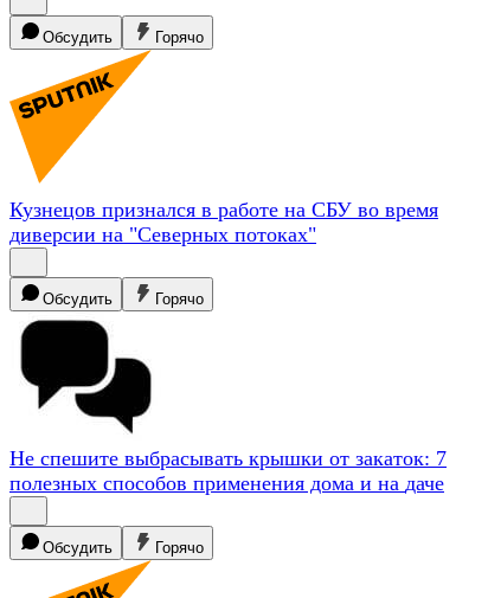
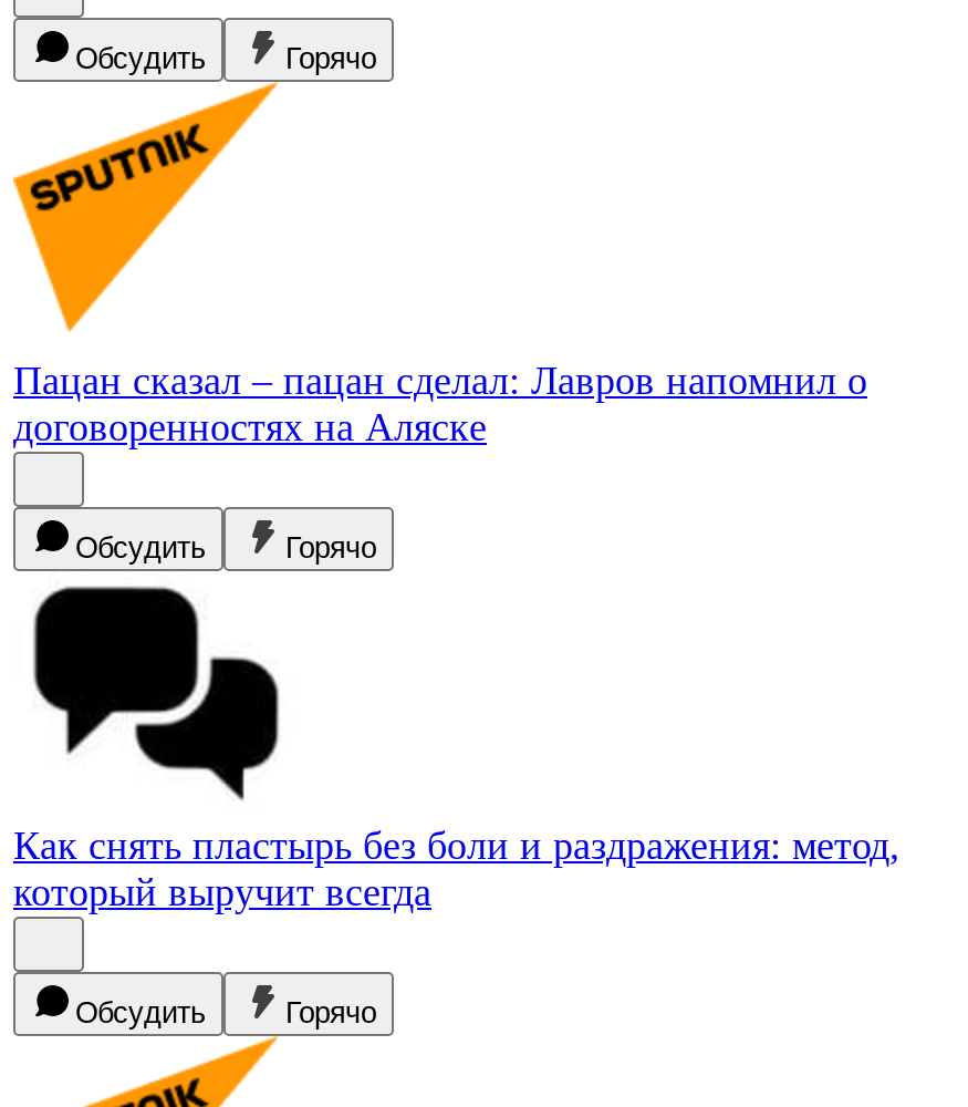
- Кузнецов признался в работе на СБУ во время
- диверсии на "Северных потоках"
+ Пацан сказал – пацан сделал: Лавров напомнил о
+ договоренностях на Аляске

- Не спешите выбрасывать крышки от закаток: 7
- полезных способов применения дома и на даче
+ Как снять пластырь без боли и раздражения: метод,
+ который выручит всегда
